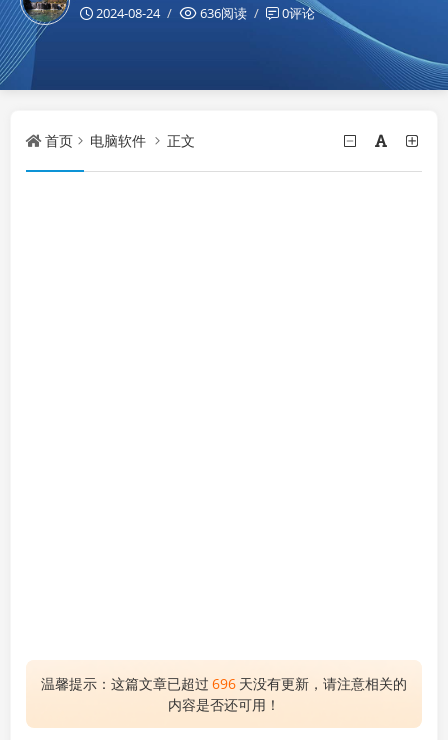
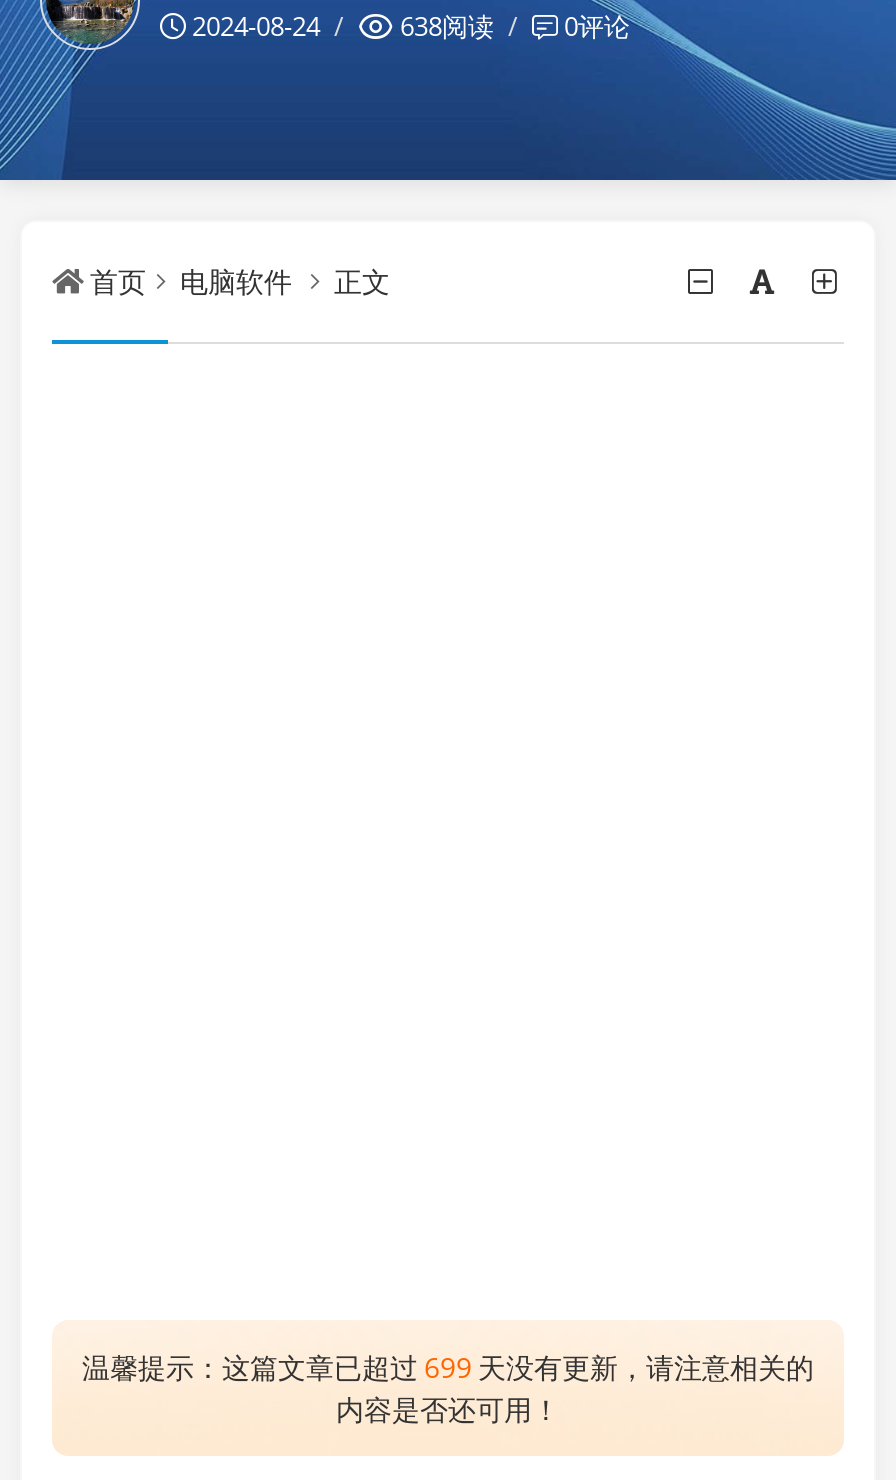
- 636阅读 0评论
+ 638阅读 0评论

- 温馨提示：这篇文章已超过 696 天没有更新，请注意相关的
+ 温馨提示：这篇文章已超过 699 天没有更新，请注意相关的
